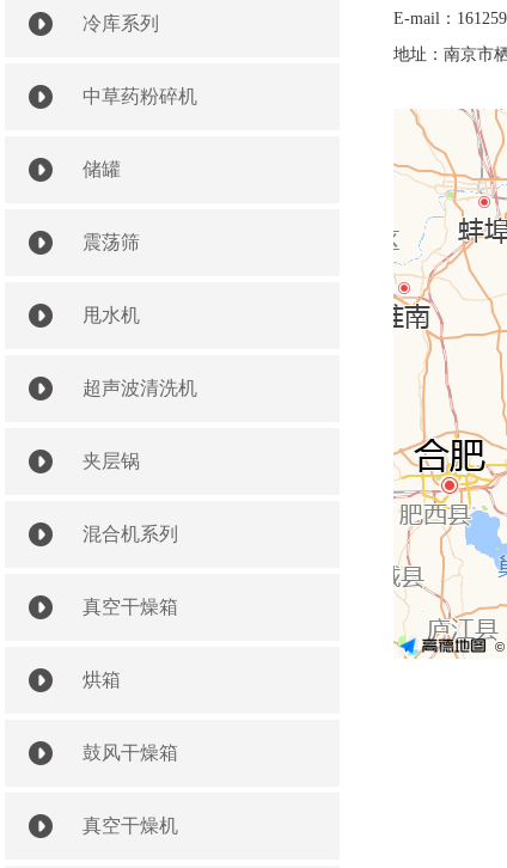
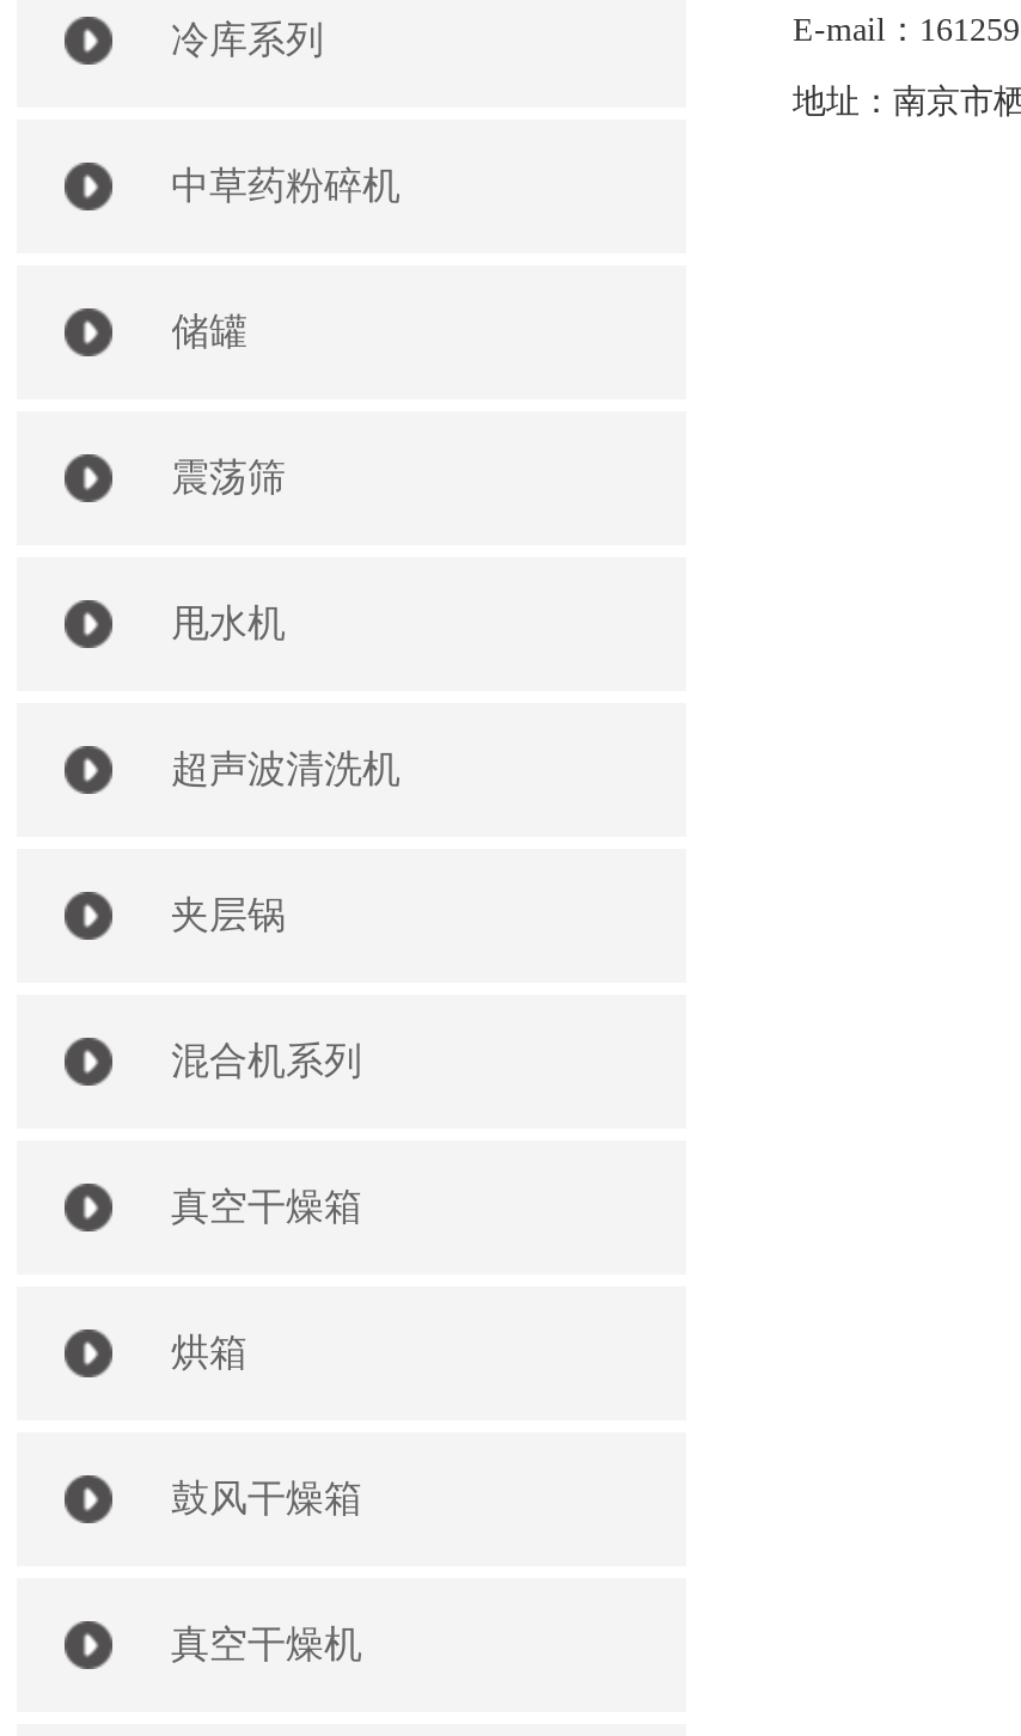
- [image]
